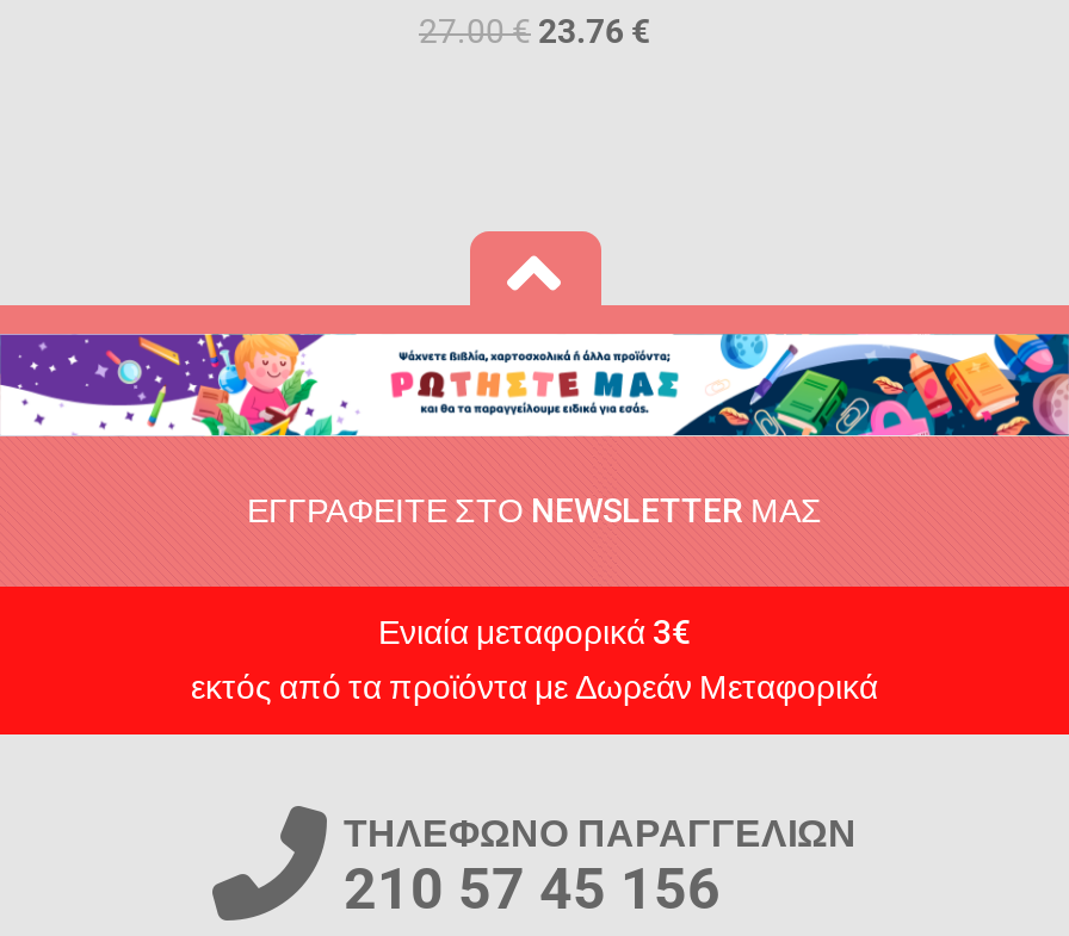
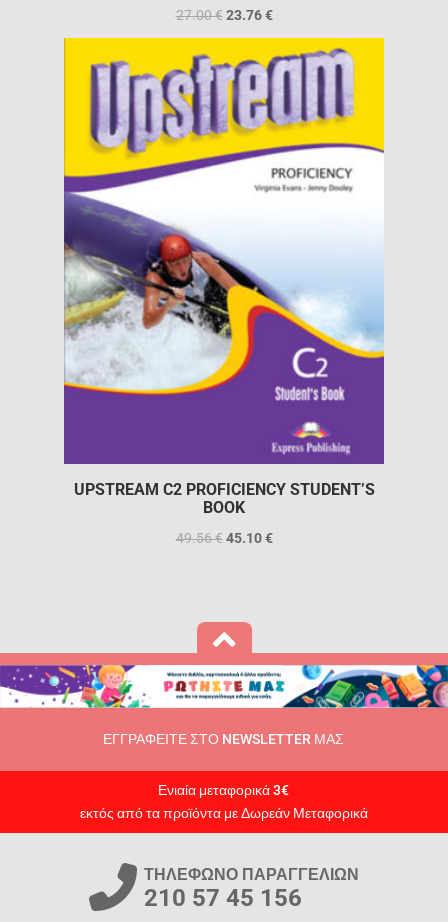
+ [image]
+ UPSTREAM C2 PROFICIENCY STUDENT’S
+ BOOK
+ 49.56€ 45.10 €
